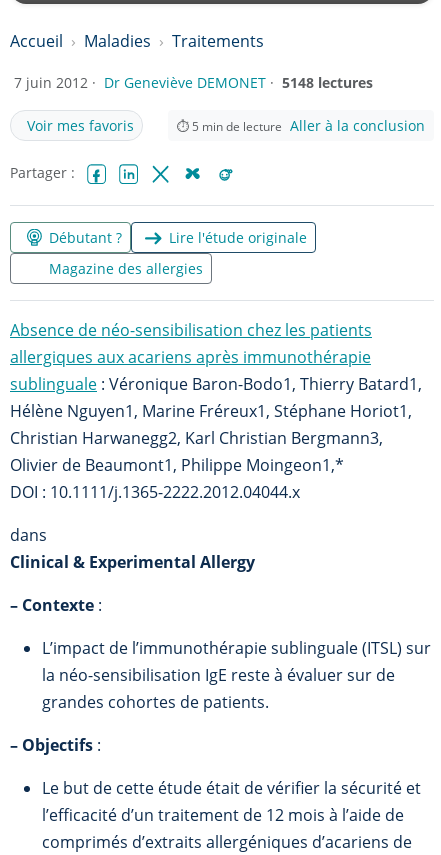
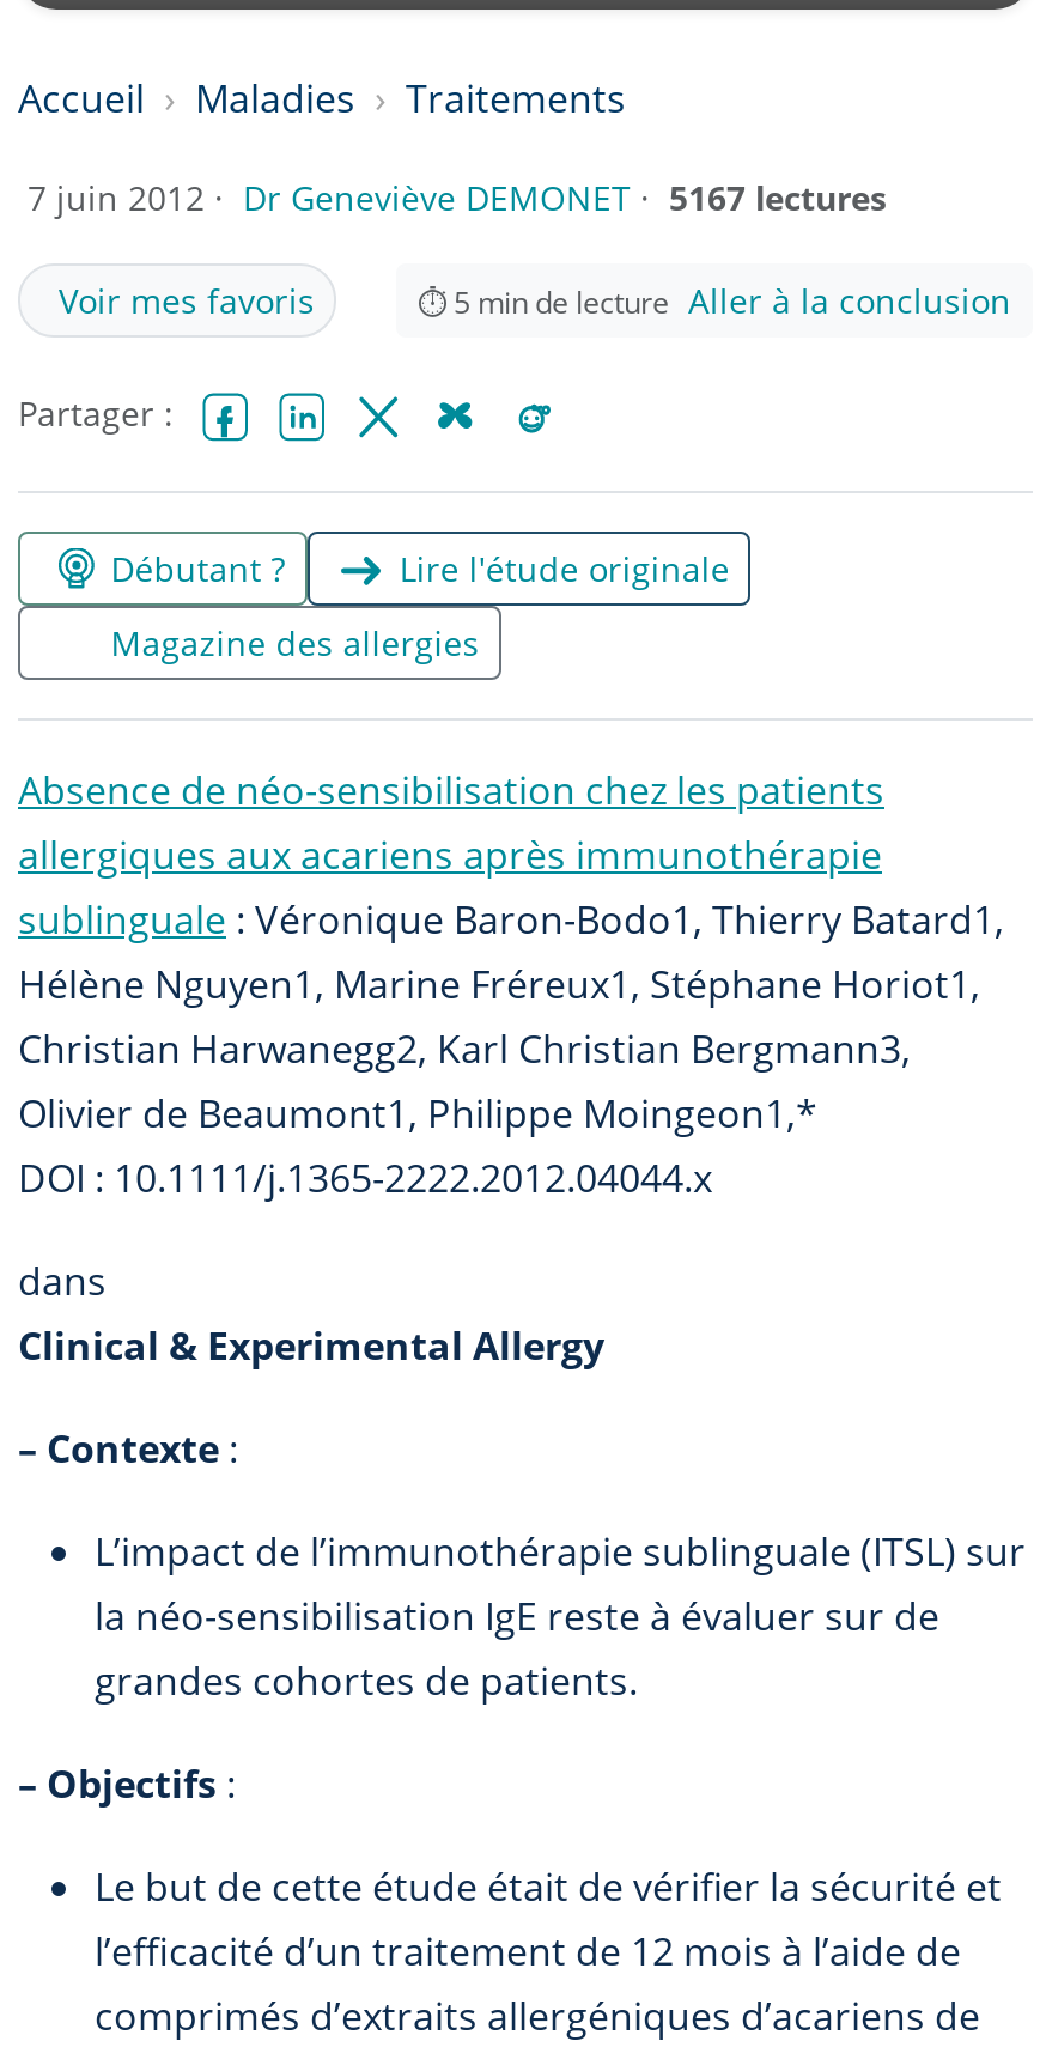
- 7 juin 2012 · Dr Geneviève DEMONET · 5148 lectures
+ 7 juin 2012 · Dr Geneviève DEMONET · 5167 lectures
